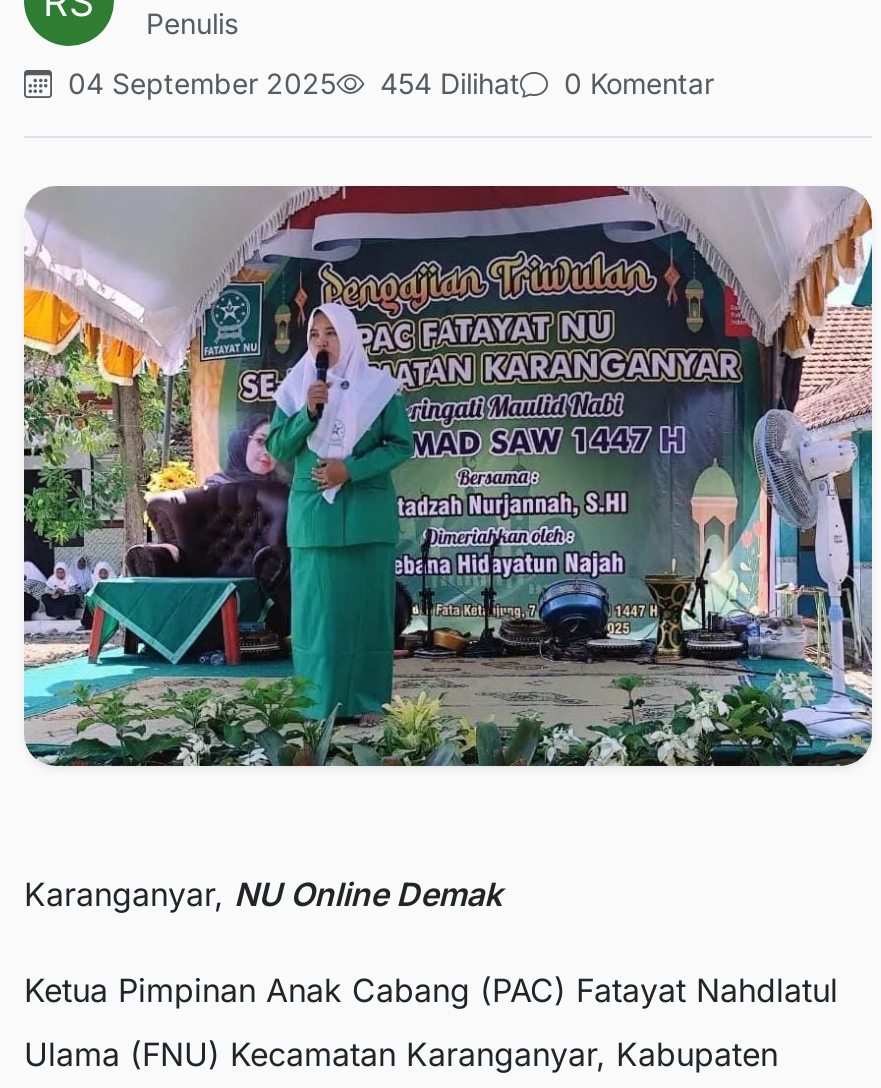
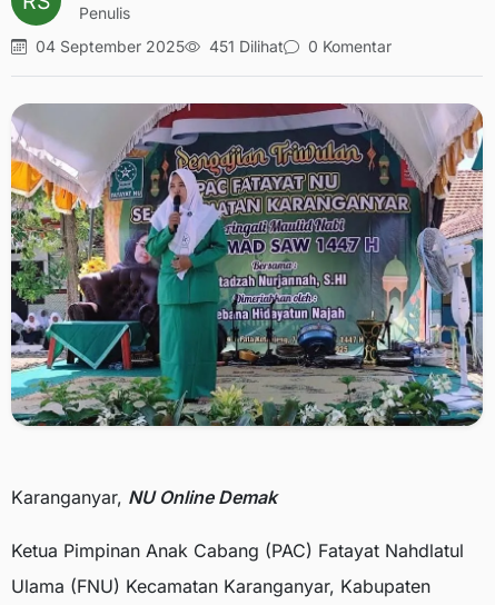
- 04 September 2025 454 Dilihat 0 Komentar
+ 04 September 2025 451 Dilihat 0 Komentar
